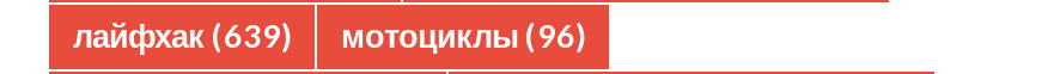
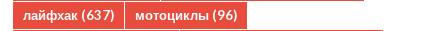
- лайфхак (639) мотоциклы (96)
+ лайфхак (637) мотоциклы (96)
